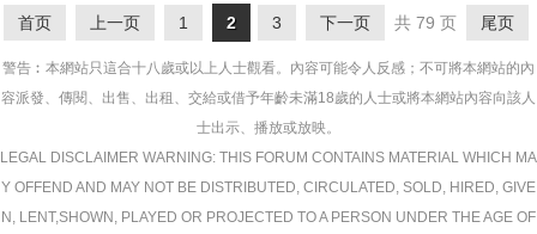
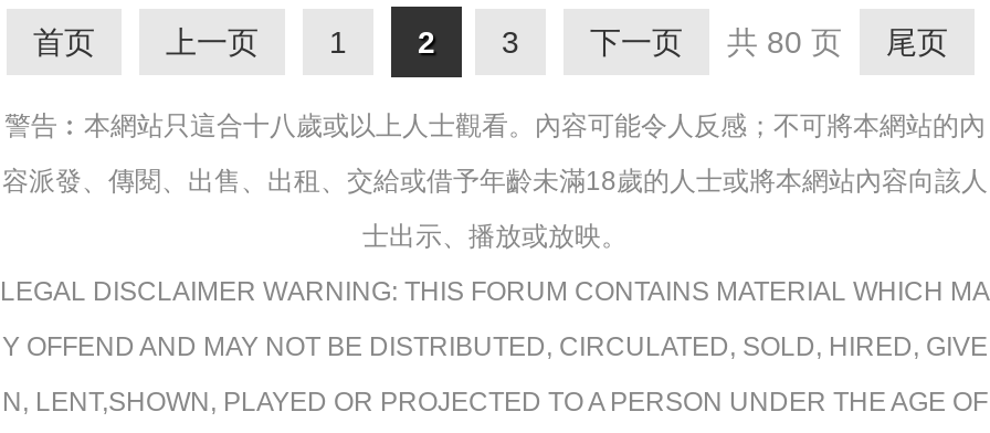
- 首页 上一页 1 2 3 下一页 共 79 页 尾页
+ 首页 上一页 1 2 3 下一页 共 80 页 尾页
